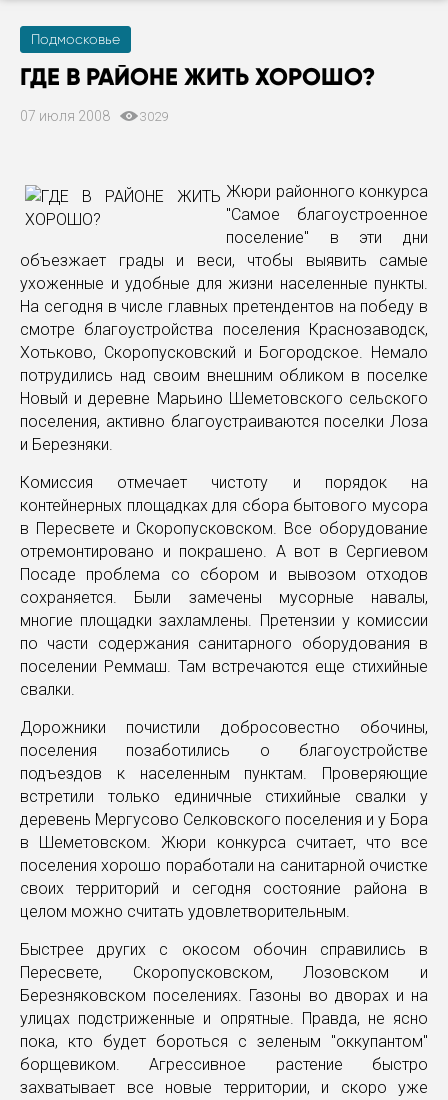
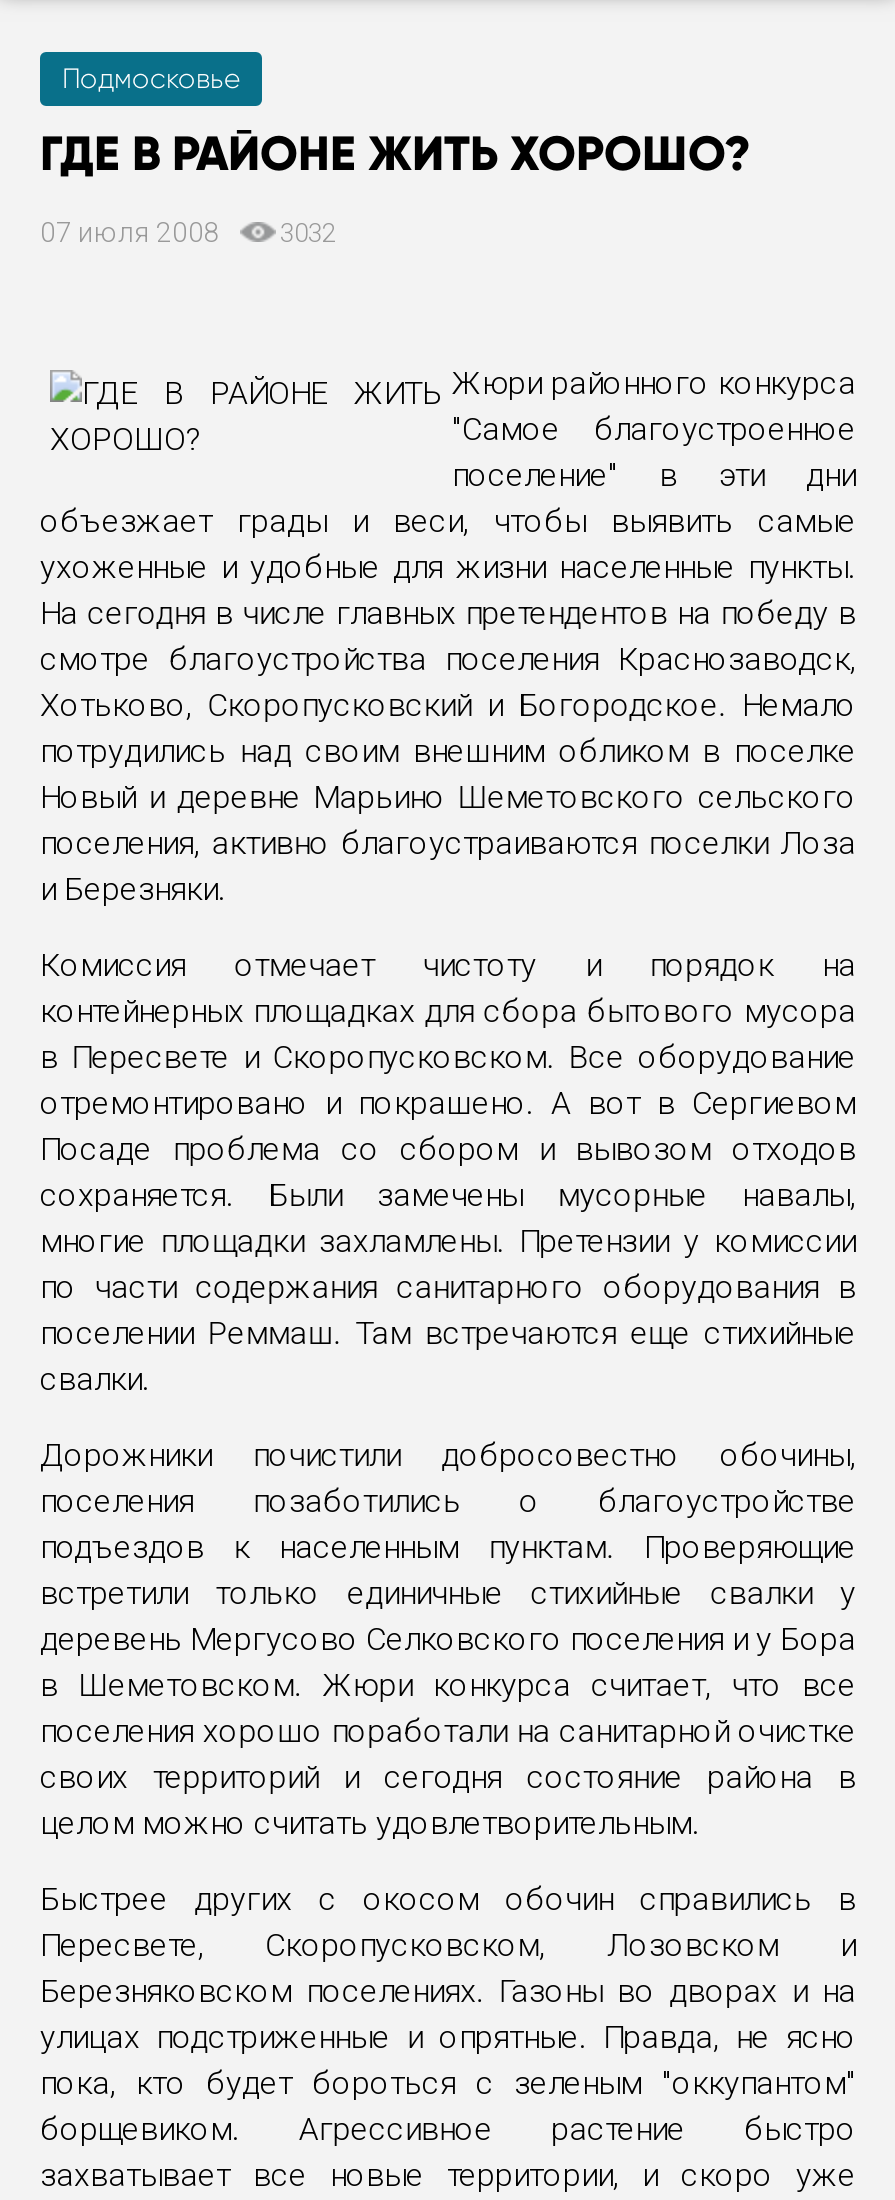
- 07 июля 2008 3029
+ 07 июля 2008 3032
